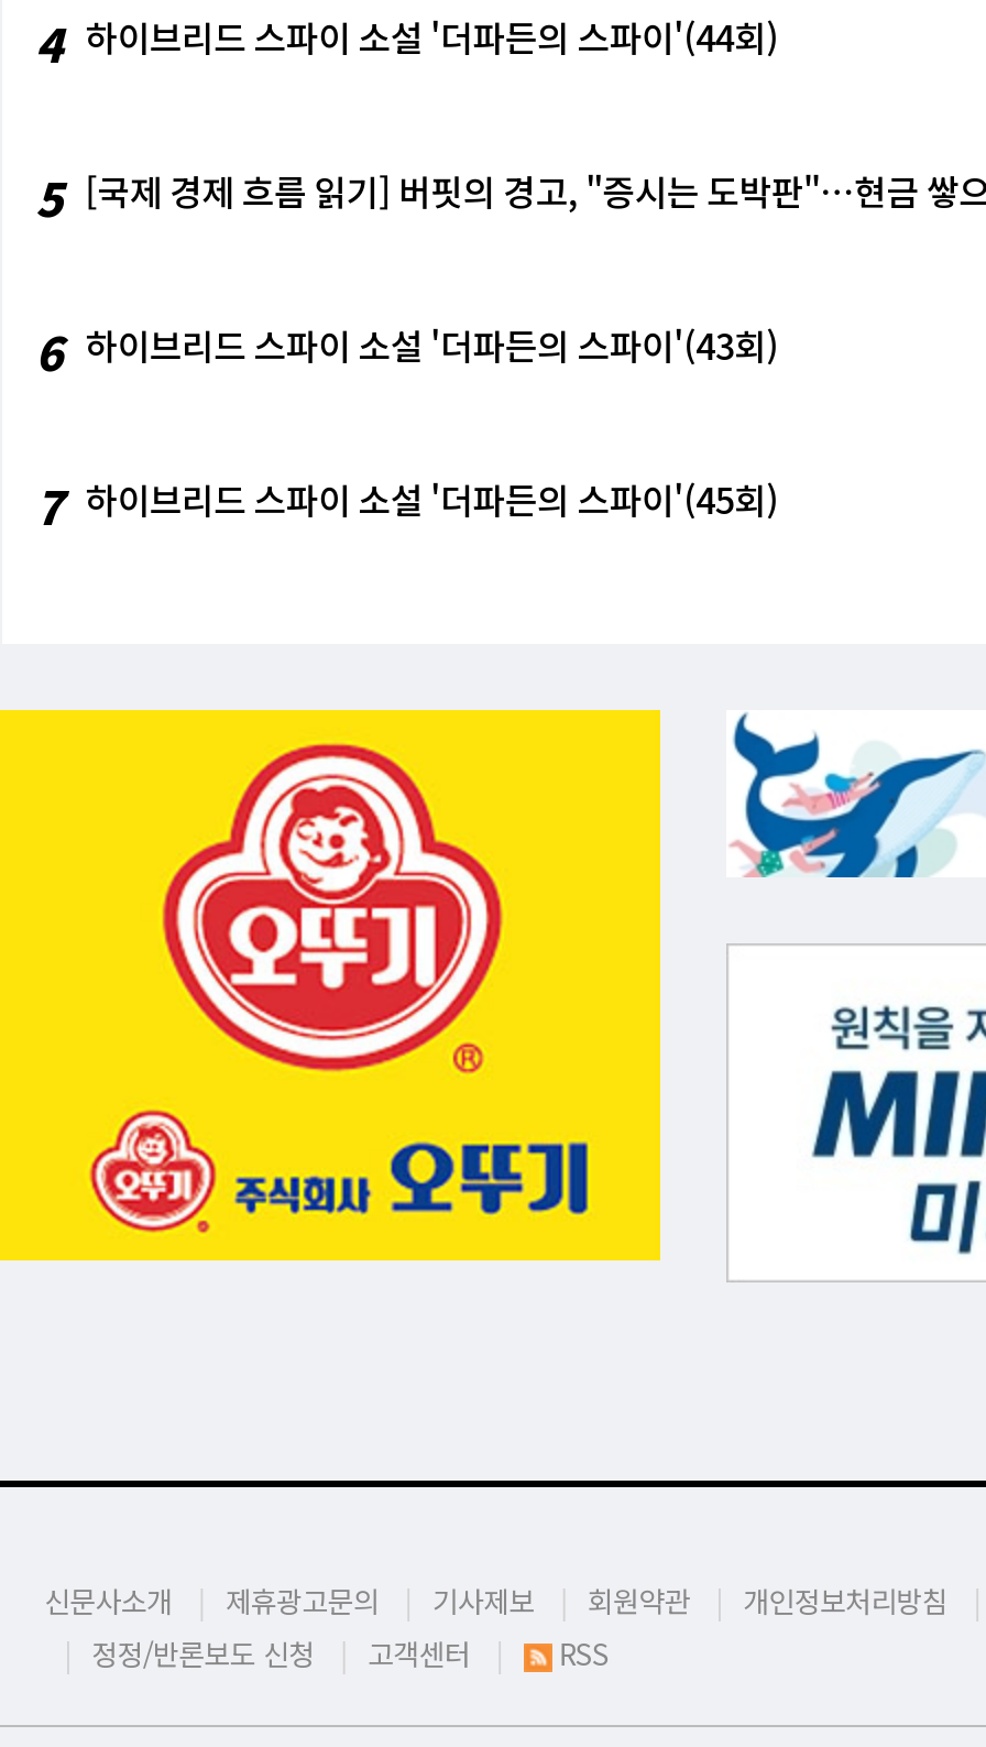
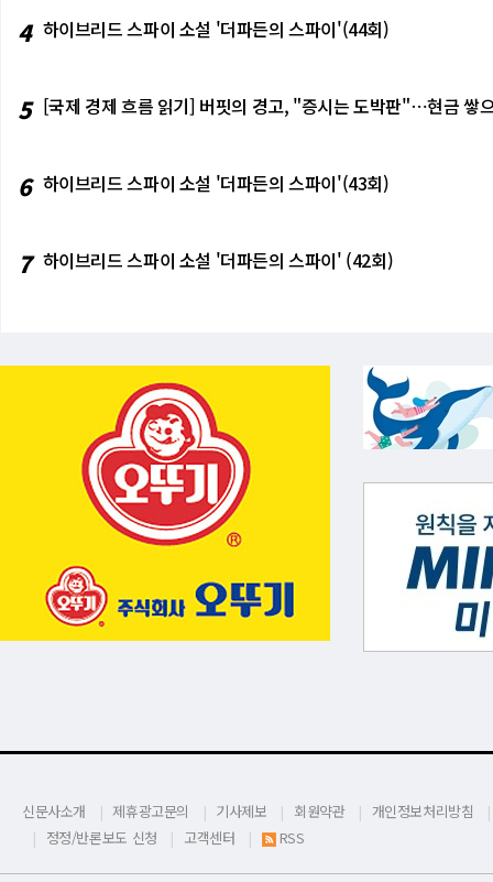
- 7 하이브리드 스파이 소설 '더파든의 스파이'(45회)
+ 7 하이브리드 스파이 소설 '더파든의 스파이' (42회)
